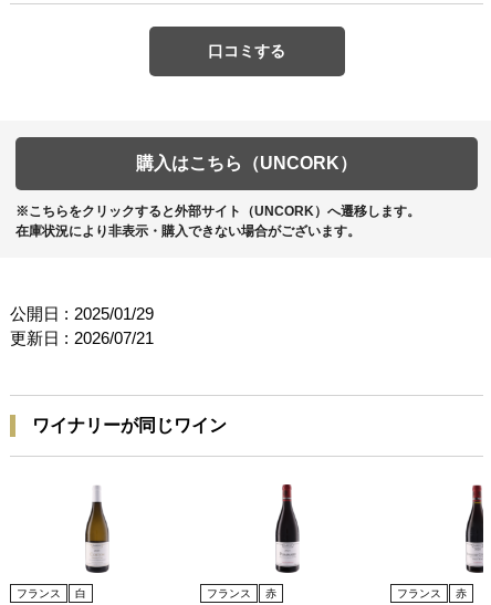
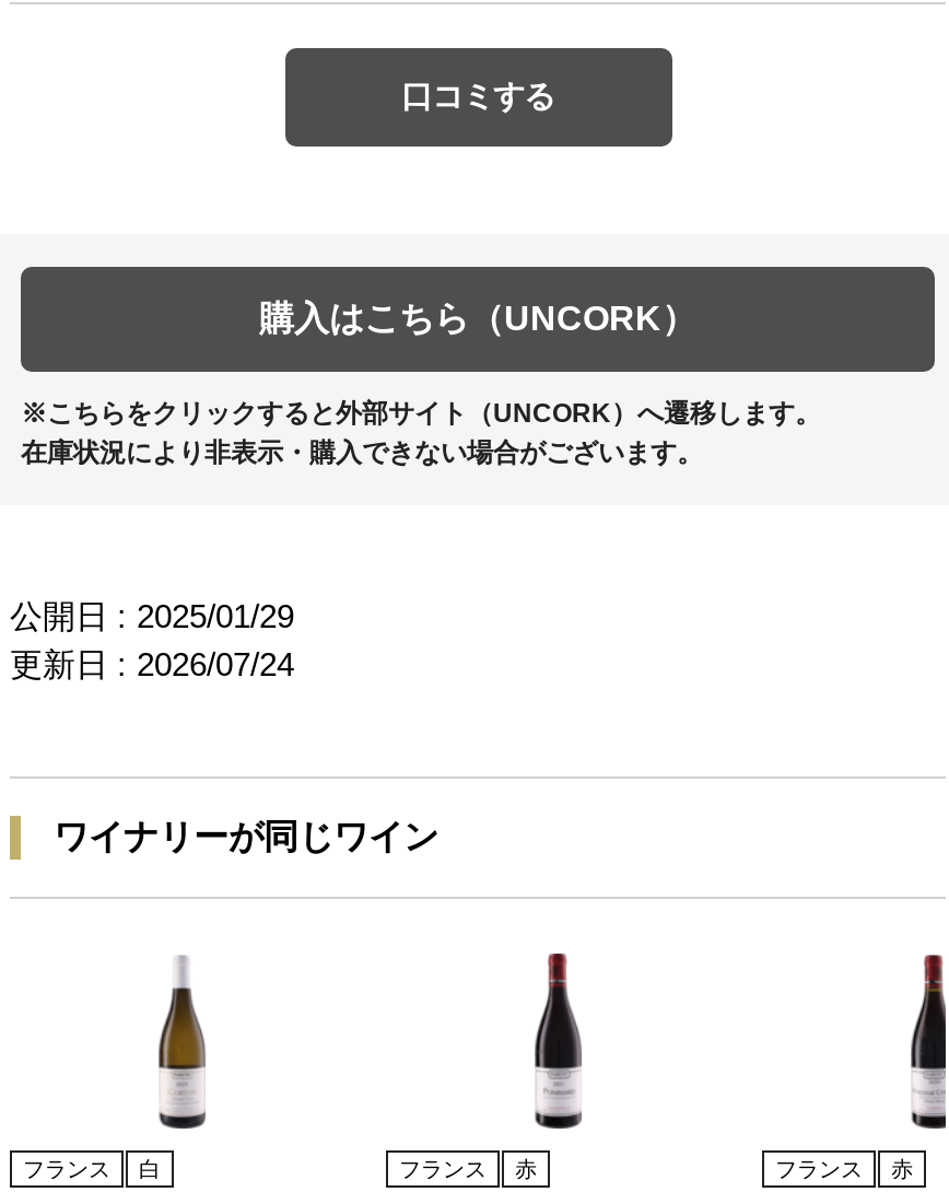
- 更新日 : 2026/07/21
+ 更新日 : 2026/07/24
